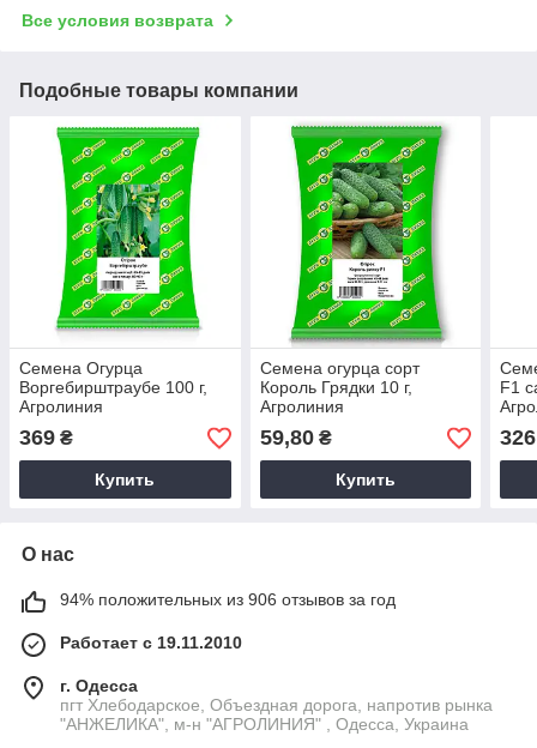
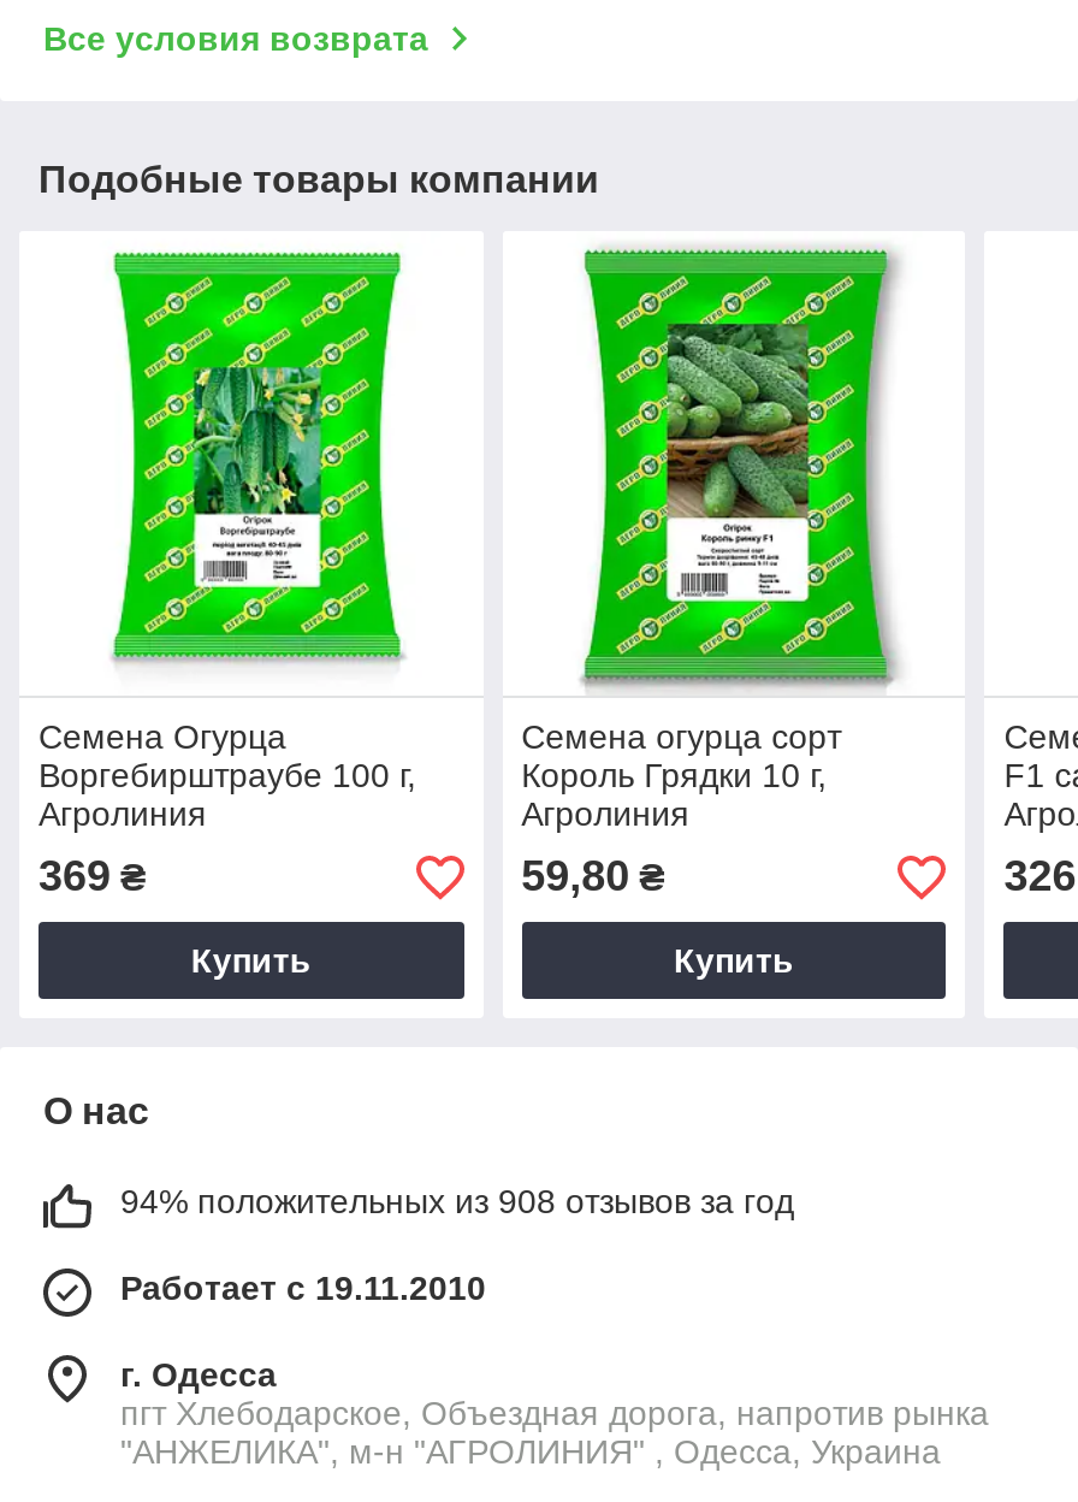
- 94% положительных из 906 отзывов за год
+ 94% положительных из 908 отзывов за год
